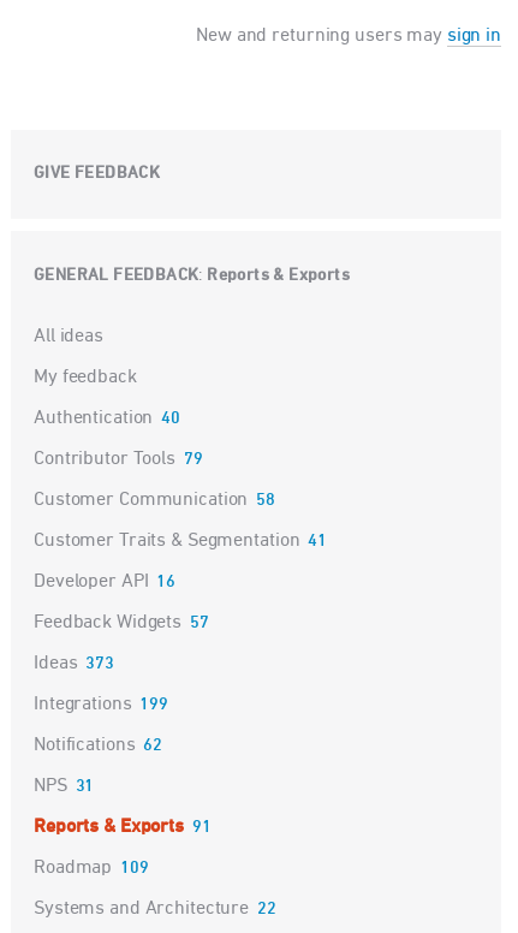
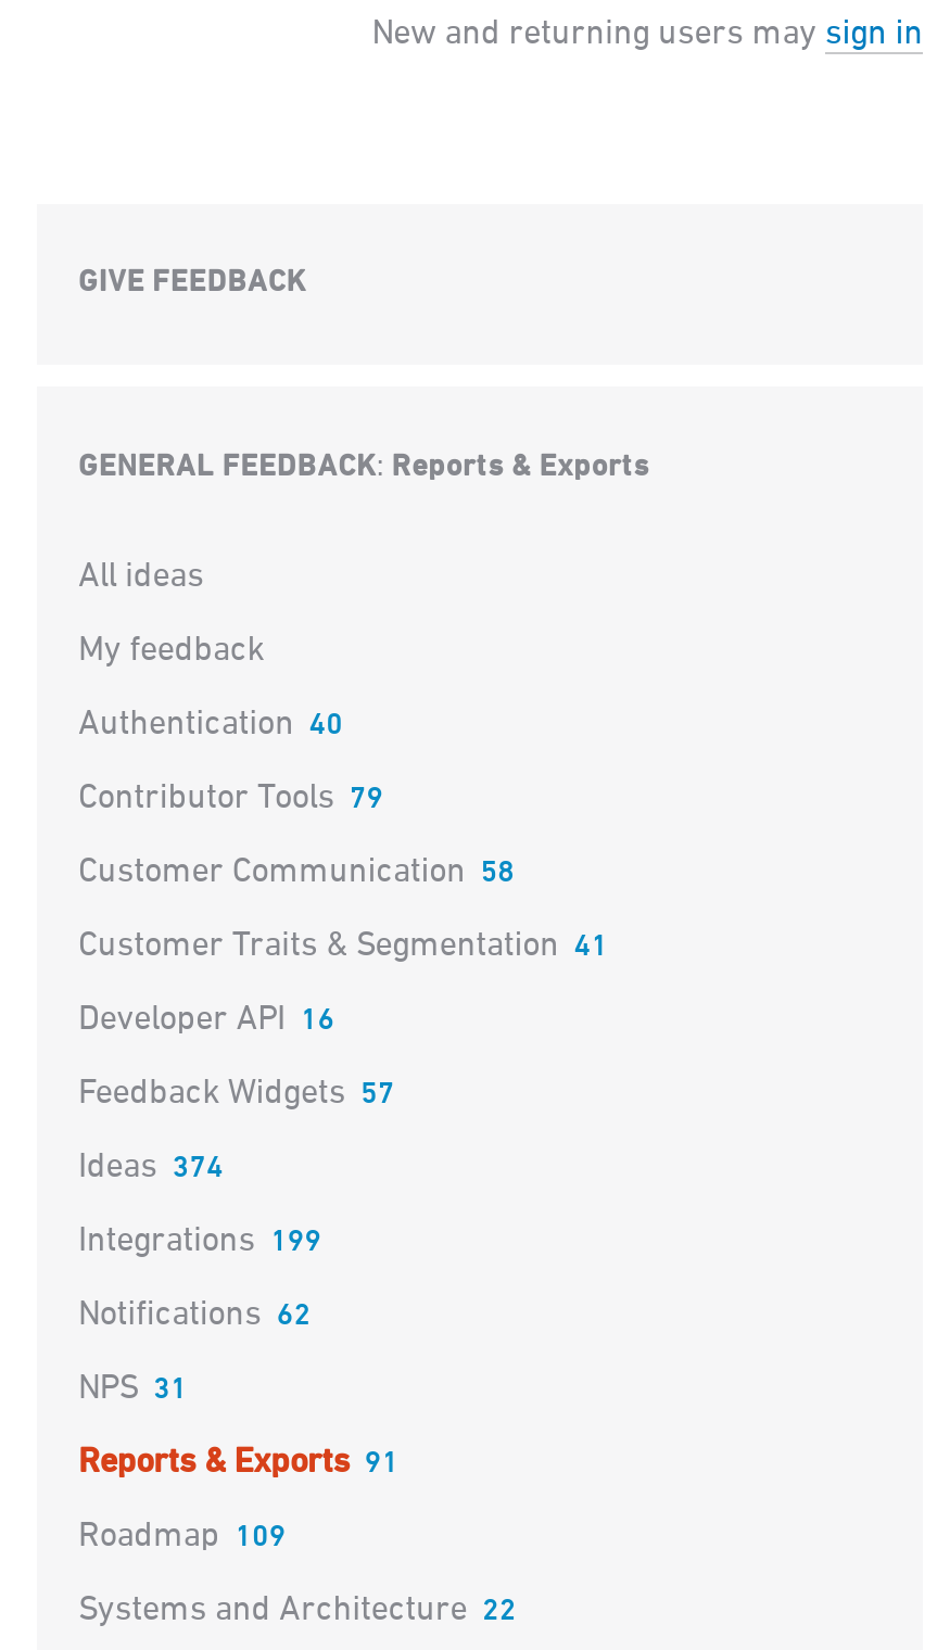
- Ideas 373
+ Ideas 374
